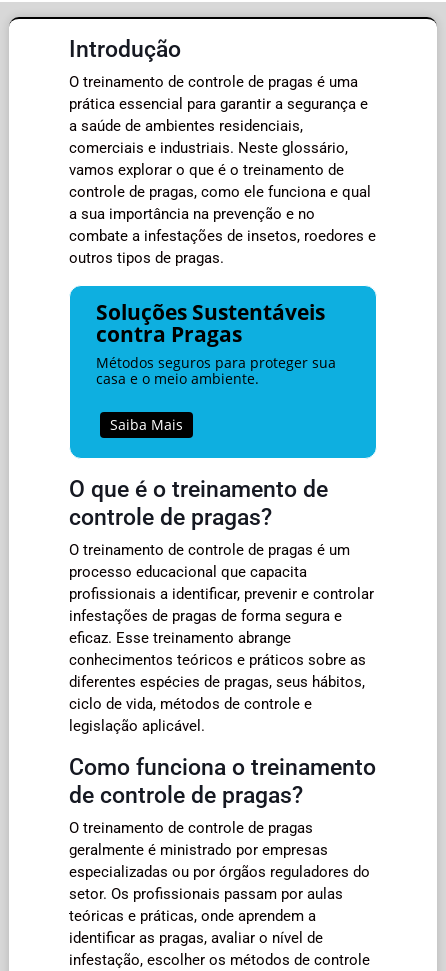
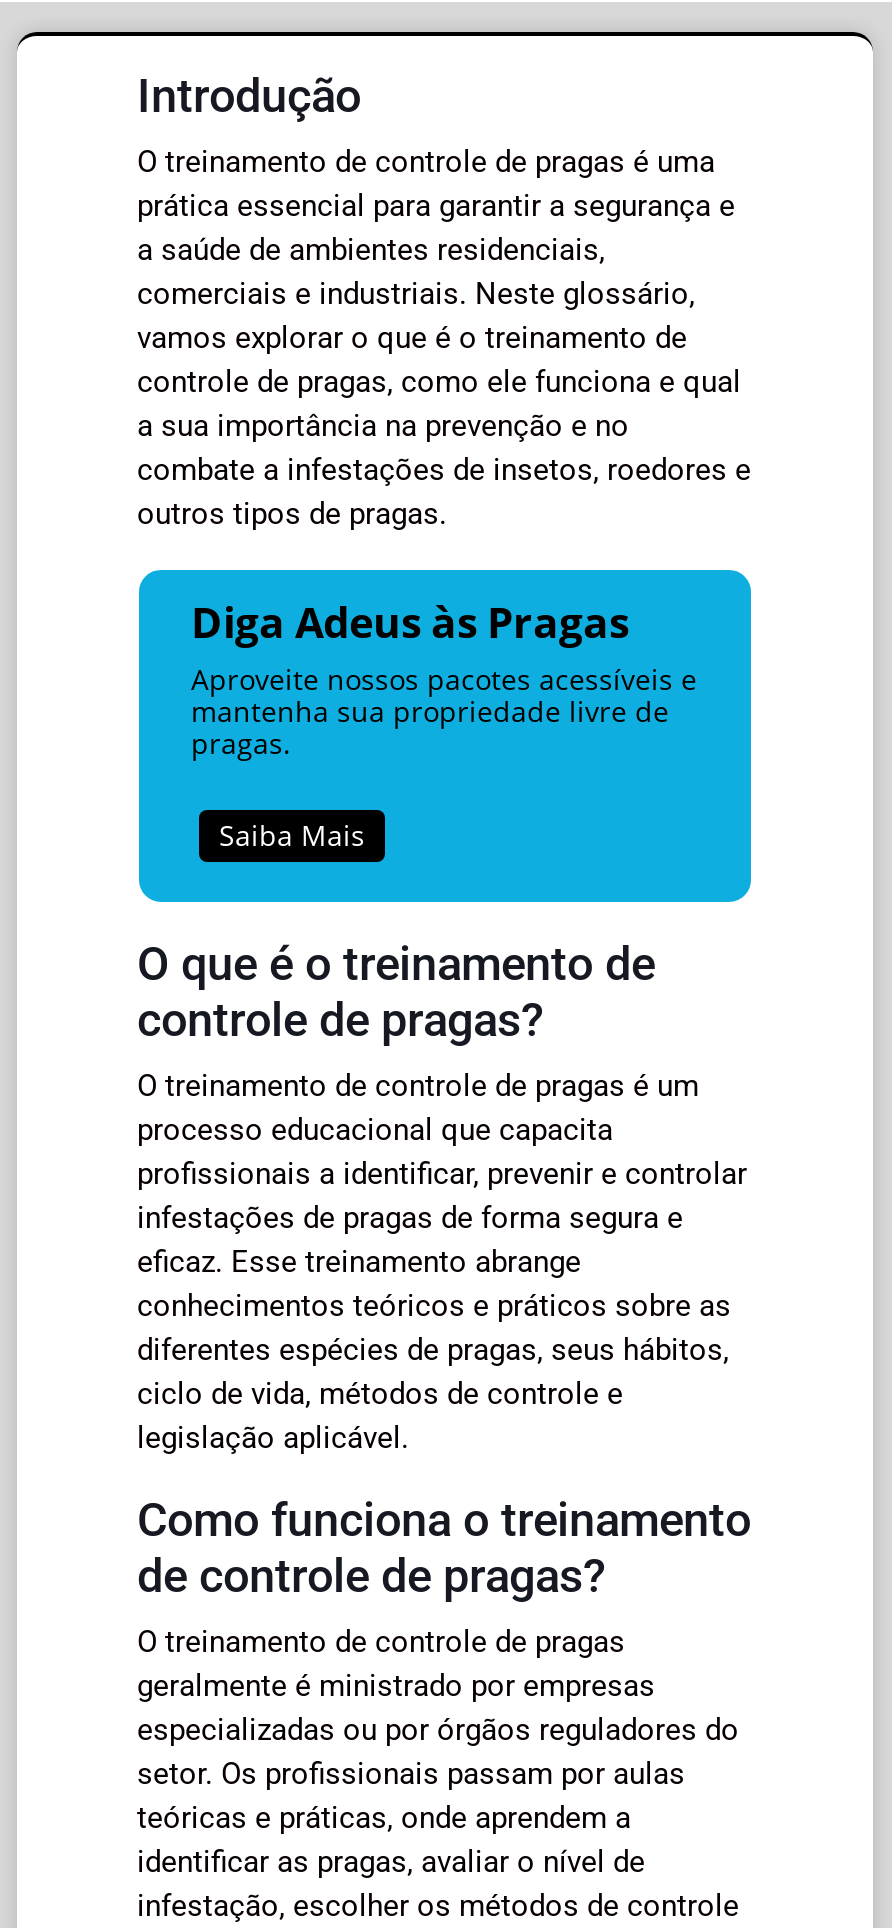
- Soluções Sustentáveis
- contra Pragas
- Métodos seguros para proteger sua
- casa e o meio ambiente.
+ Diga Adeus às Pragas
+ Aproveite nossos pacotes acessíveis e
+ mantenha sua propriedade livre de
+ pragas.
